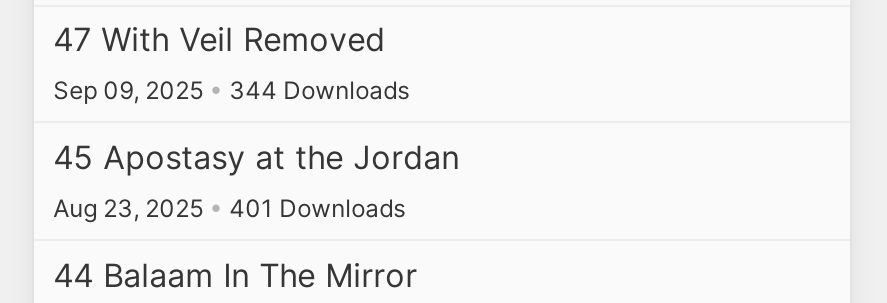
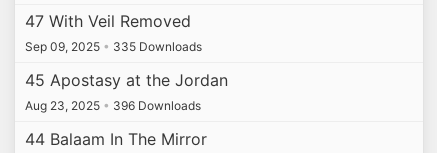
- Sep 09, 2025 • 344 Downloads
+ Sep 09, 2025 • 335 Downloads

- Aug 23, 2025 • 401 Downloads
+ Aug 23, 2025 • 396 Downloads
